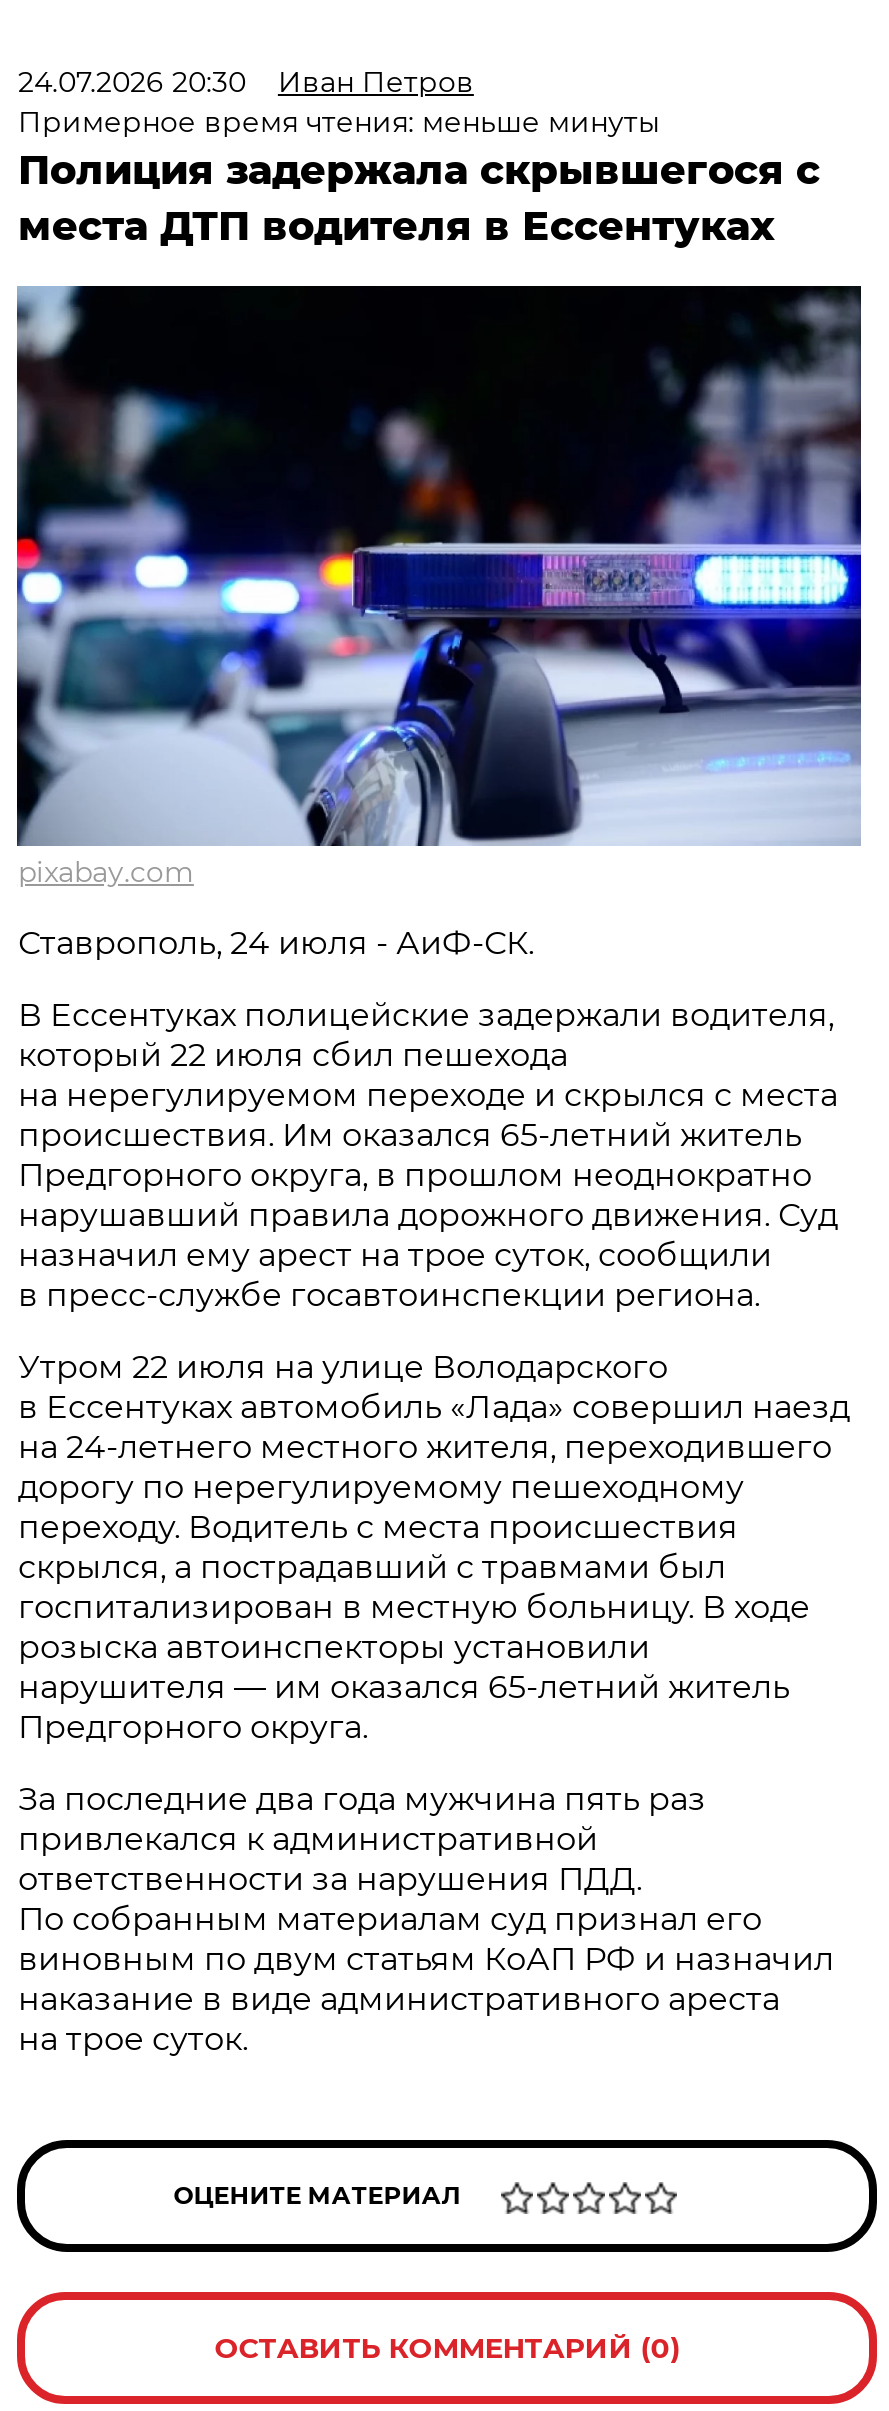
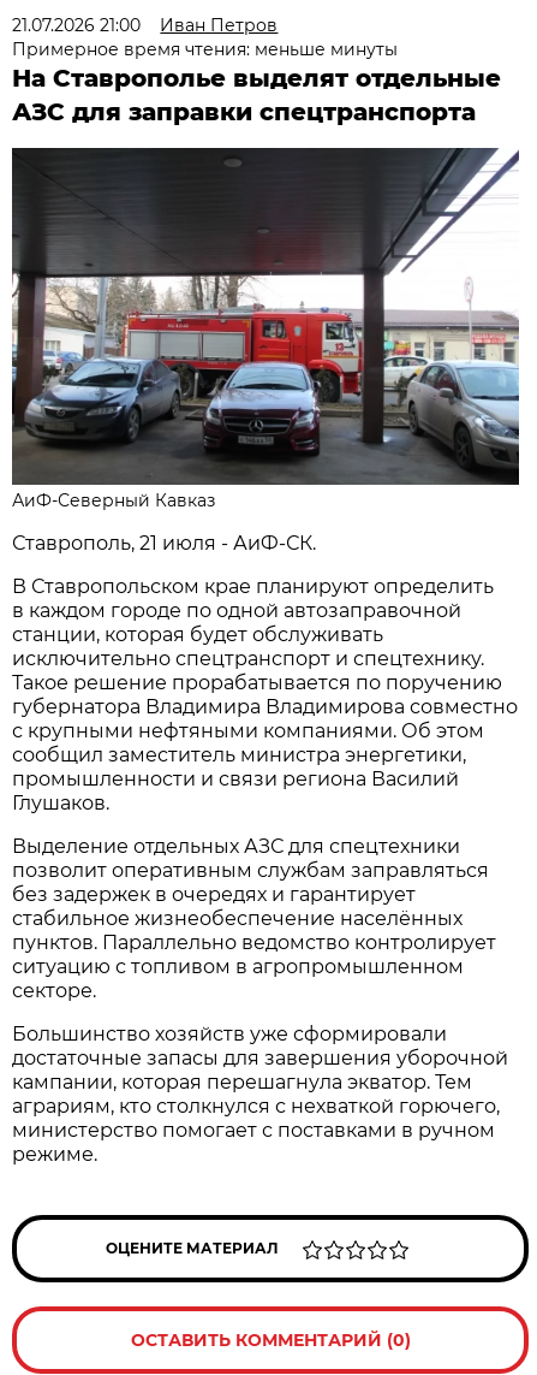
- 24.07.2026 20:30 Иван Петров
+ 21.07.2026 21:00 Иван Петров

- Полиция задержала скрывшегося с
- места ДТП водителя в Ессентуках
+ На Ставрополье выделят отдельные
+ АЗС для заправки спецтранспорта

- [image]
- pixabay.com
+ [image]
+ АиФ-Северный Кавказ

- Ставрополь, 24 июля - АиФ-СК.
+ Ставрополь, 21 июля - АиФ-СК.

- В Ессентуках полицейские задержали водителя,
- который 22 июля сбил пешехода
- на нерегулируемом переходе и скрылся с места
- происшествия. Им оказался 65-летний житель
- Предгорного округа, в прошлом неоднократно
- нарушавший правила дорожного движения. Суд
- назначил ему арест на трое суток, сообщили
- в пресс-службе госавтоинспекции региона.
+ В Ставропольском крае планируют определить
+ в каждом городе по одной автозаправочной
+ станции, которая будет обслуживать
+ исключительно спецтранспорт и спецтехнику.
+ Такое решение прорабатывается по поручению
+ губернатора Владимира Владимирова совместно
+ с крупными нефтяными компаниями. Об этом
+ сообщил заместитель министра энергетики,
+ промышленности и связи региона Василий
+ Глушаков.

- Утром 22 июля на улице Володарского
- в Ессентуках автомобиль «Лада» совершил наезд
- на 24-летнего местного жителя, переходившего
- дорогу по нерегулируемому пешеходному
- переходу. Водитель с места происшествия
- скрылся, а пострадавший с травмами был
- госпитализирован в местную больницу. В ходе
- розыска автоинспекторы установили
- нарушителя — им оказался 65-летний житель
- Предгорного округа.
+ Выделение отдельных АЗС для спецтехники
+ позволит оперативным службам заправляться
+ без задержек в очередях и гарантирует
+ стабильное жизнеобеспечение населённых
+ пунктов. Параллельно ведомство контролирует
+ ситуацию с топливом в агропромышленном
+ секторе.

- За последние два года мужчина пять раз
- привлекался к административной
- ответственности за нарушения ПДД.
- По собранным материалам суд признал его
- виновным по двум статьям КоАП РФ и назначил
- наказание в виде административного ареста
- на трое суток.
+ Большинство хозяйств уже сформировали
+ достаточные запасы для завершения уборочной
+ кампании, которая перешагнула экватор. Тем
+ аграриям, кто столкнулся с нехваткой горючего,
+ министерство помогает с поставками в ручном
+ режиме.
